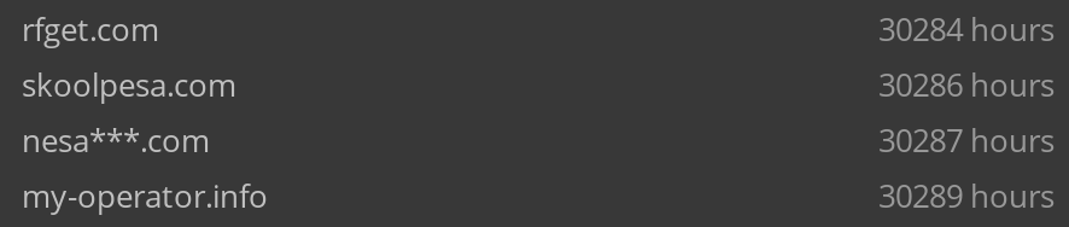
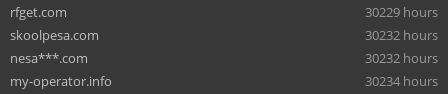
- 30284 hours
+ 30229 hours

- 30286 hours
+ 30232 hours

- 30287 hours
+ 30232 hours

- 30289 hours
+ 30234 hours
